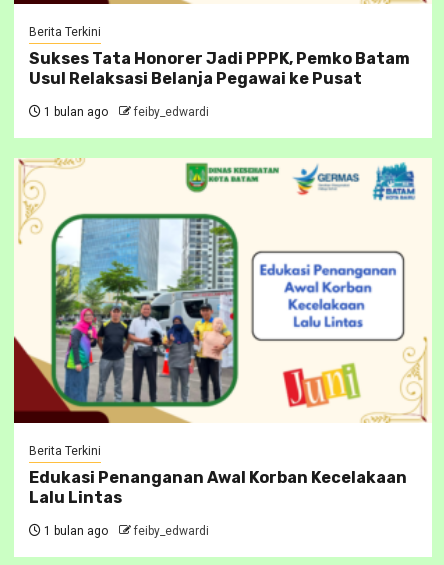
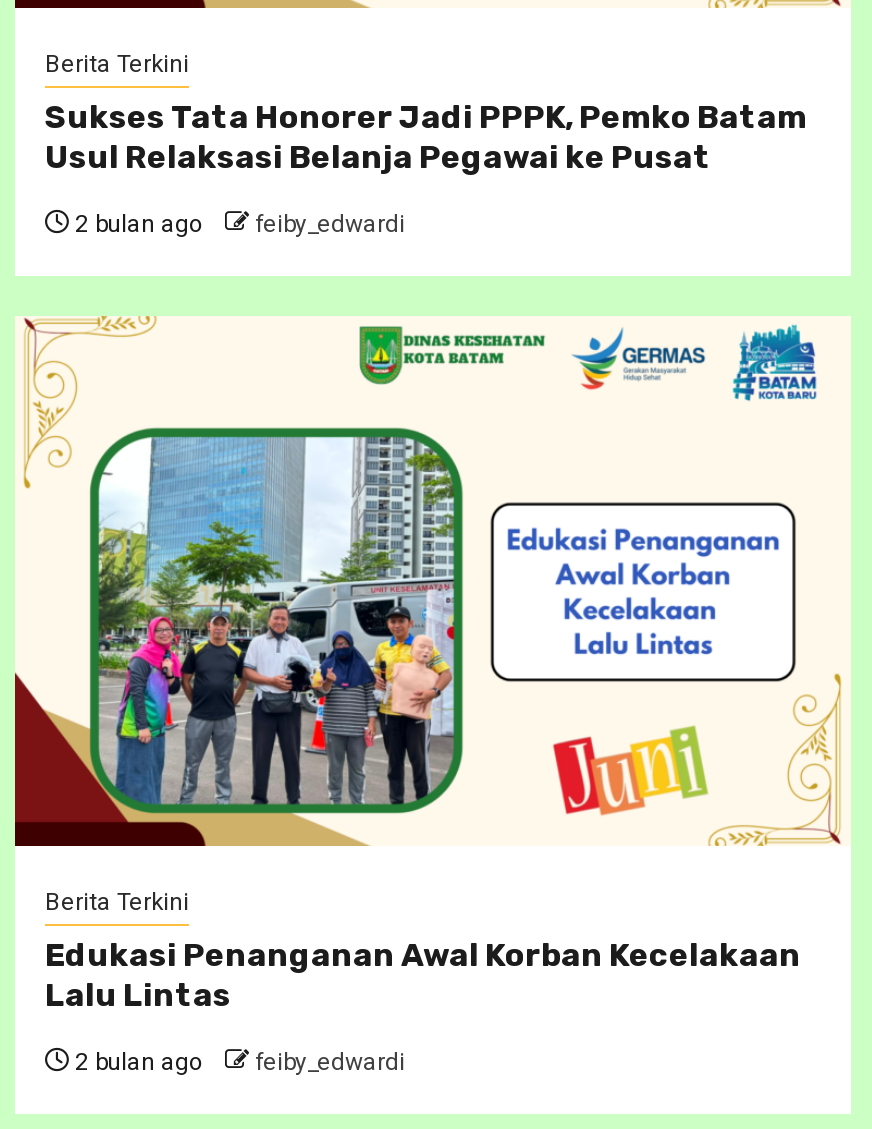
- 1 bulan ago feiby_edwardi
+ 2 bulan ago feiby_edwardi

- 1 bulan ago feiby_edwardi
+ 2 bulan ago feiby_edwardi
